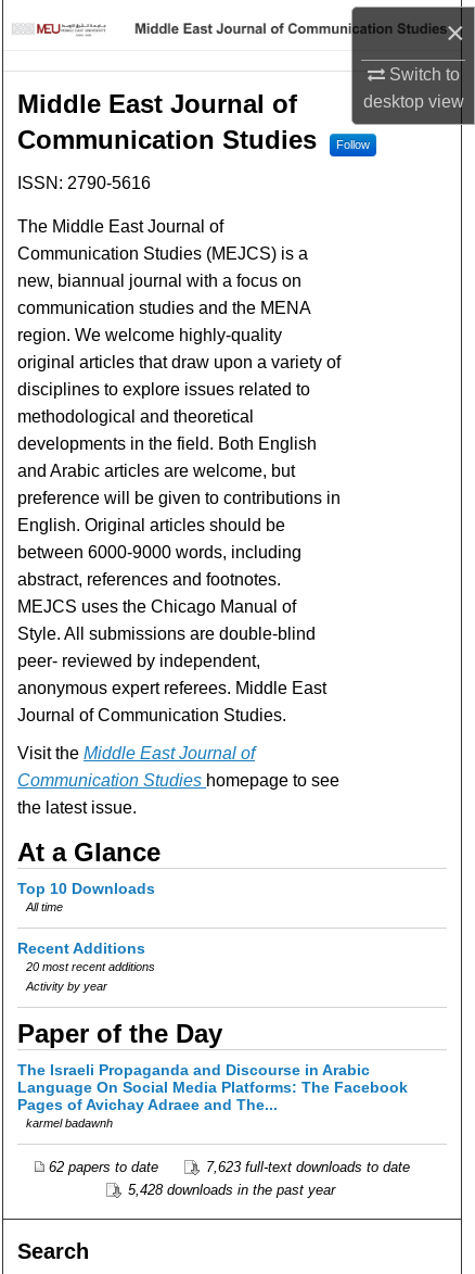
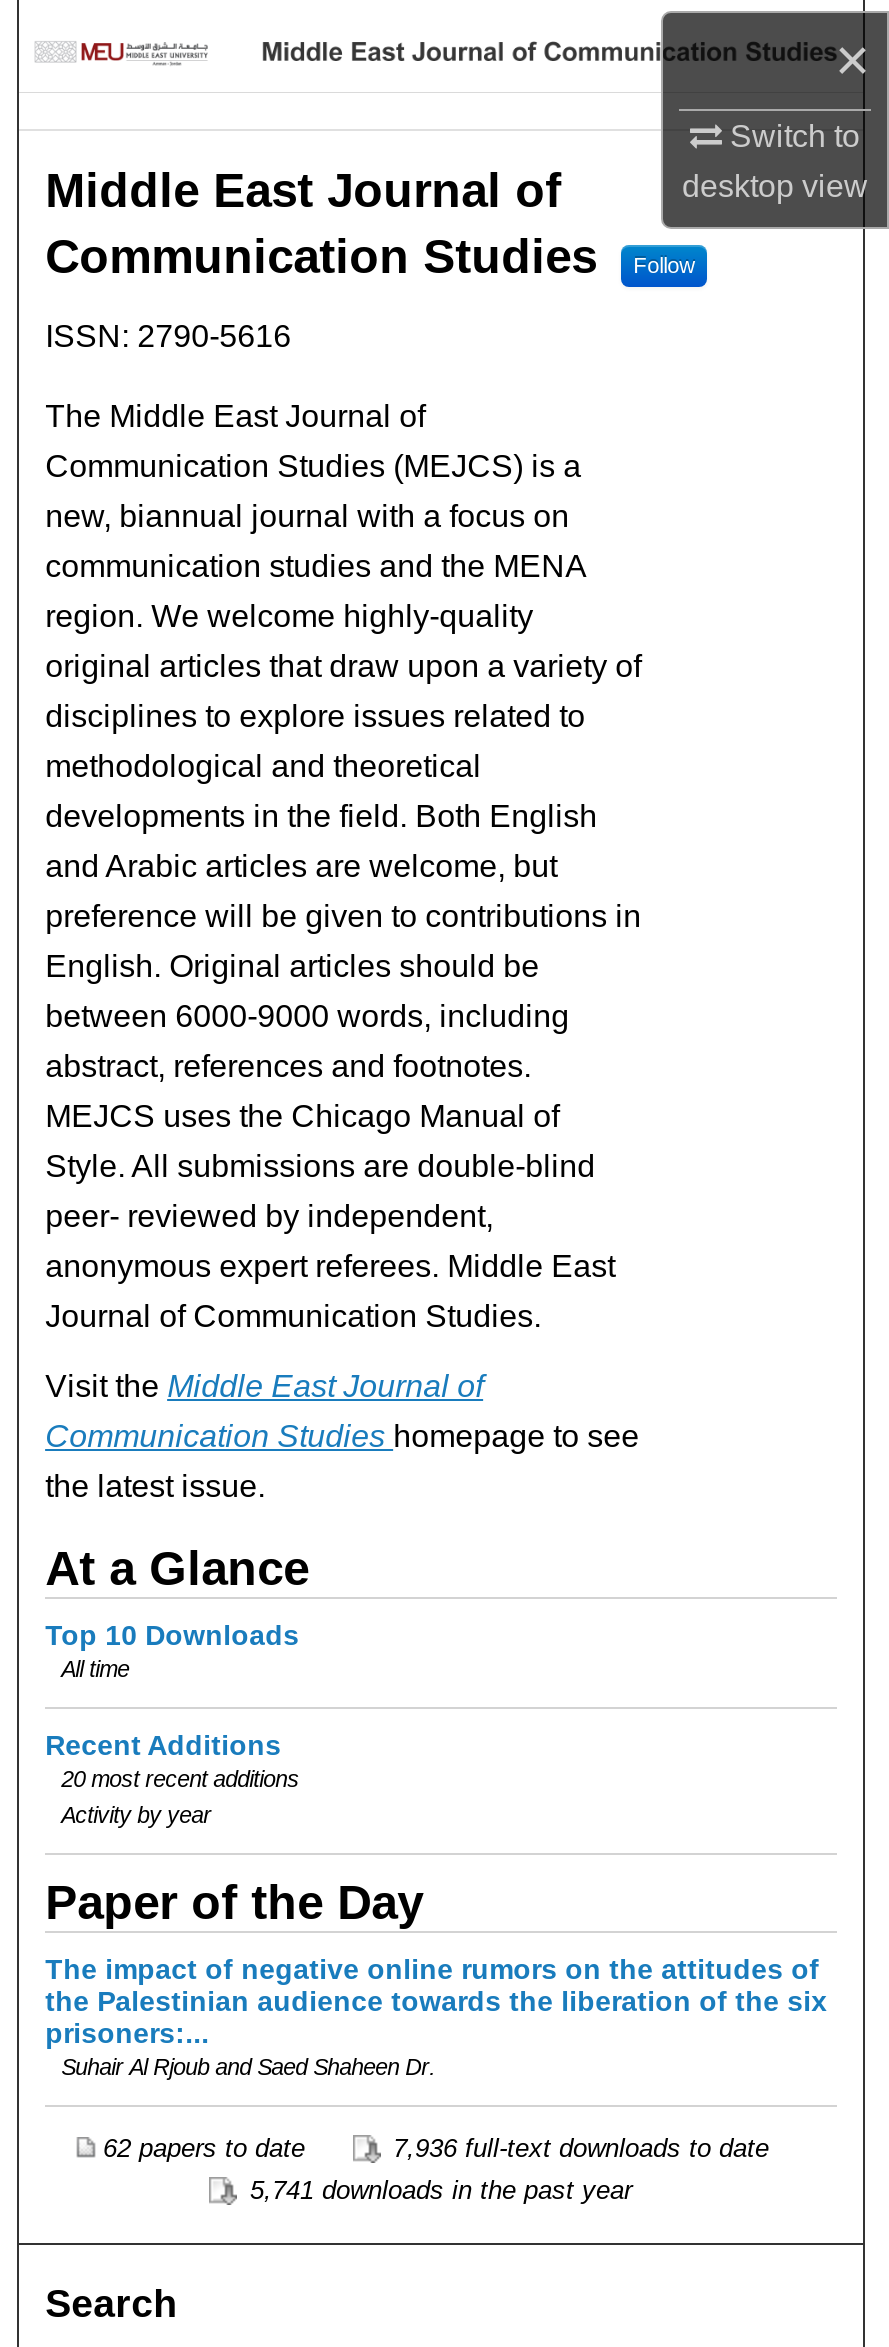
- The Israeli Propaganda and Discourse in Arabic
- Language On Social Media Platforms: The Facebook
- Pages of Avichay Adraee and The...
- karmel badawnh
+ The impact of negative online rumors on the attitudes of
+ the Palestinian audience towards the liberation of the six
+ prisoners:...
+ Suhair Al Rjoub and Saed Shaheen Dr.

- 7,623 full-text downloads to date
+ 7,936 full-text downloads to date

- 5,428 downloads in the past year
+ 5,741 downloads in the past year
